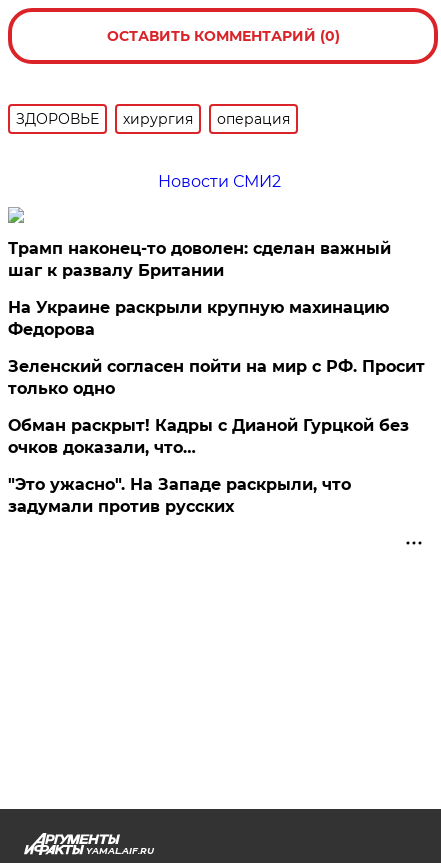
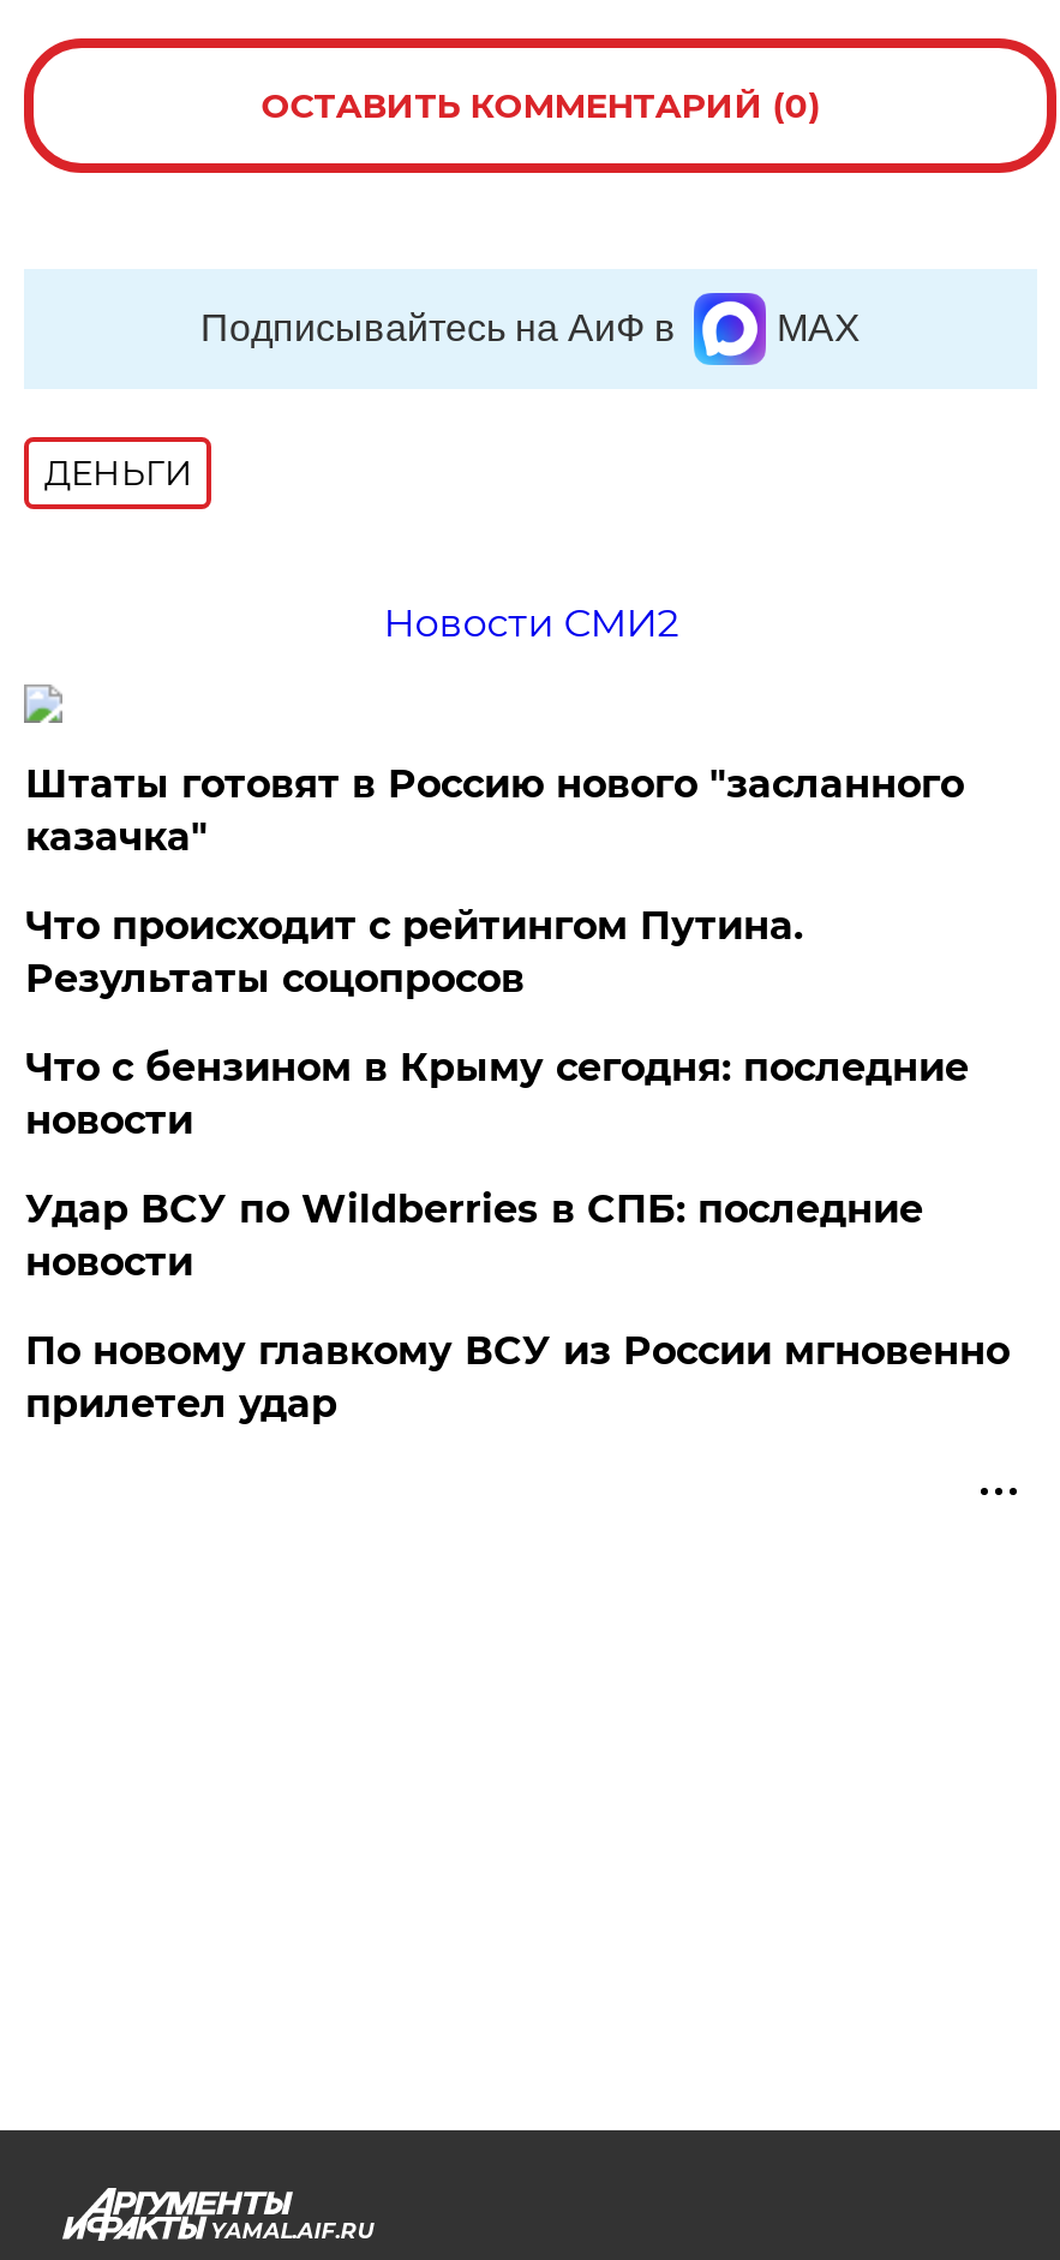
- ЗДОРОВЬЕ
- хирургия
- операция
+ Подписывайтесь на АиФ в
+ MAX
+ ДЕНЬГИ

- Трамп наконец-то доволен: сделан важный
- шаг к развалу Британии
+ Штаты готовят в Россию нового "засланного
+ казачка"

- На Украине раскрыли крупную махинацию
- Федорова
+ Что происходит с рейтингом Путина.
+ Результаты соцопросов

- Зеленский согласен пойти на мир с РФ. Просит
- только одно
+ Что с бензином в Крыму сегодня: последние
+ новости

- Обман раскрыт! Кадры с Дианой Гурцкой без
- очков доказали, что…
+ Удар ВСУ по Wildberries в СПБ: последние
+ новости

- "Это ужасно". На Западе раскрыли, что
- задумали против русских
+ По новому главкому ВСУ из России мгновенно
+ прилетел удар
